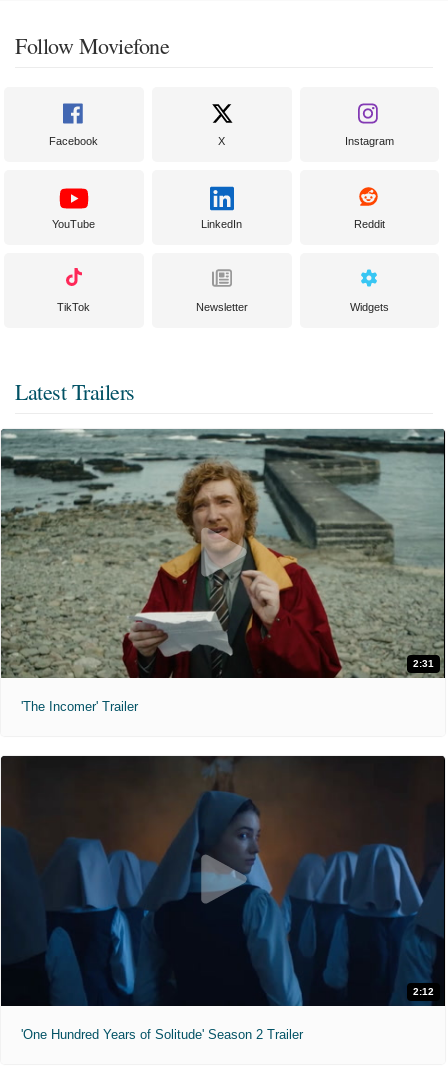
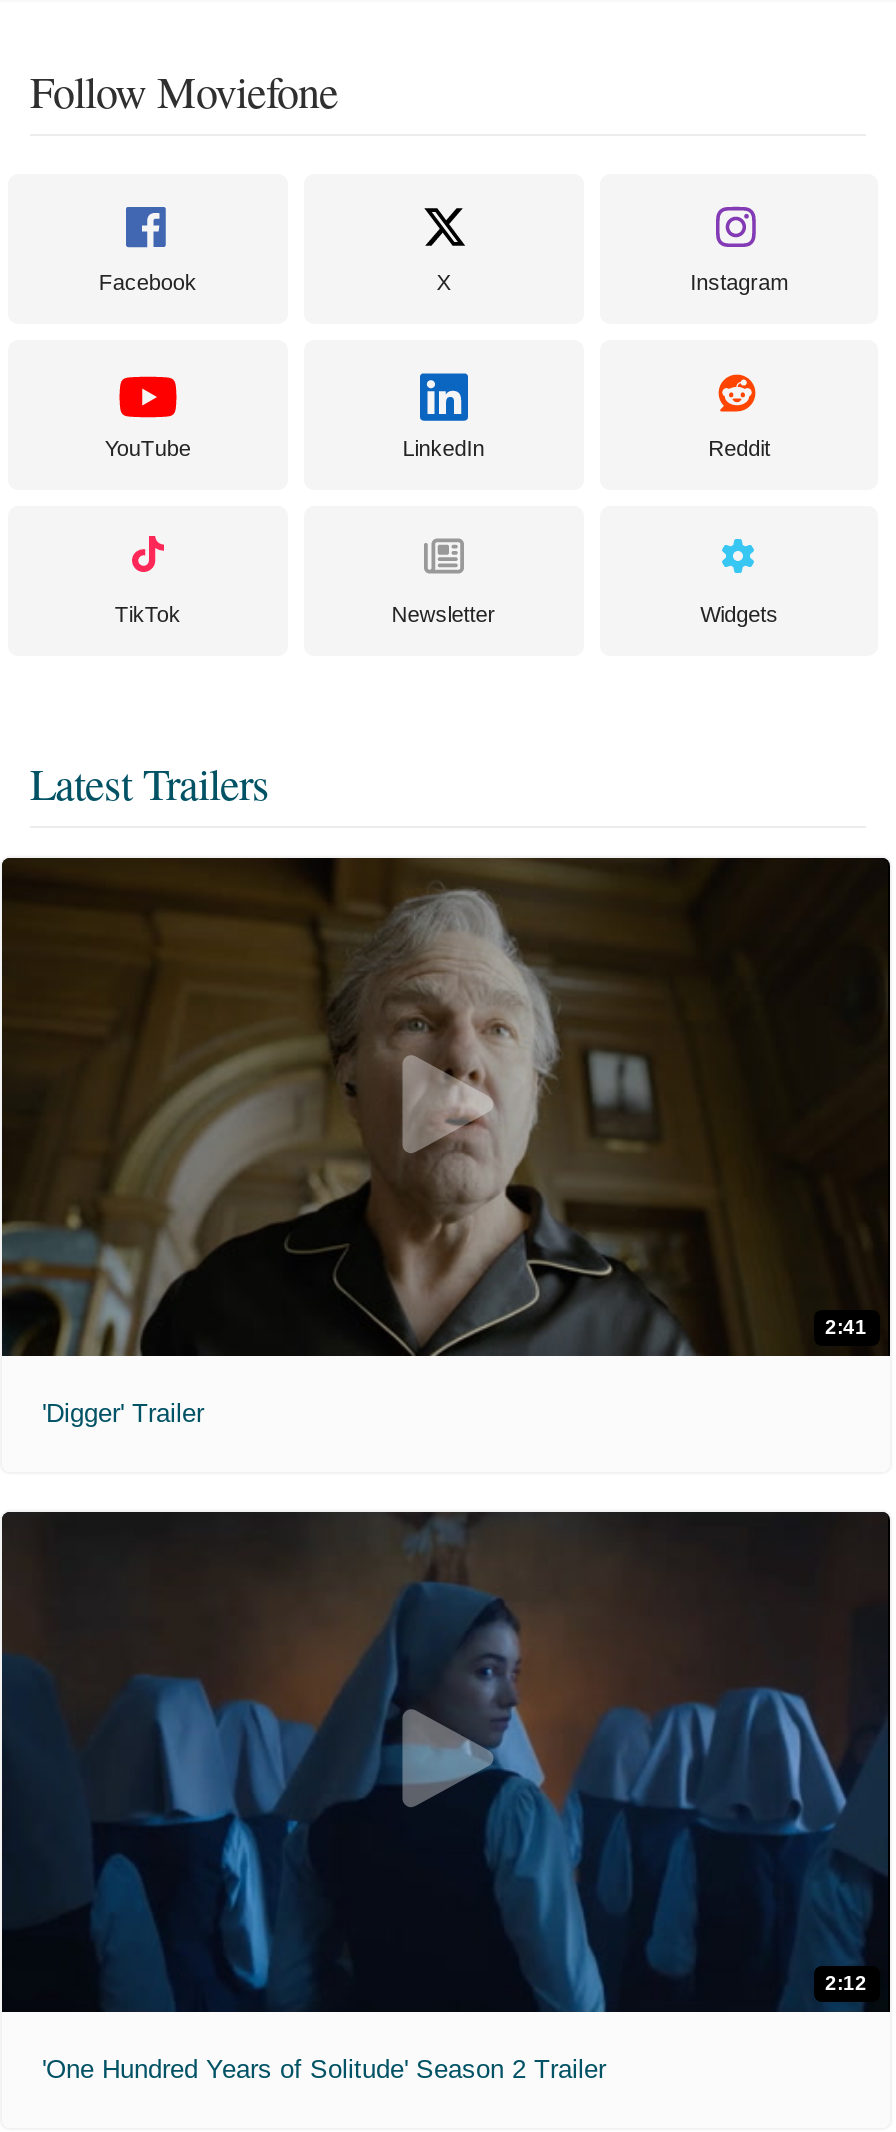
- [image]
- 2:31
+ [image]
+ 2:41

- 'The Incomer' Trailer
+ 'Digger' Trailer
